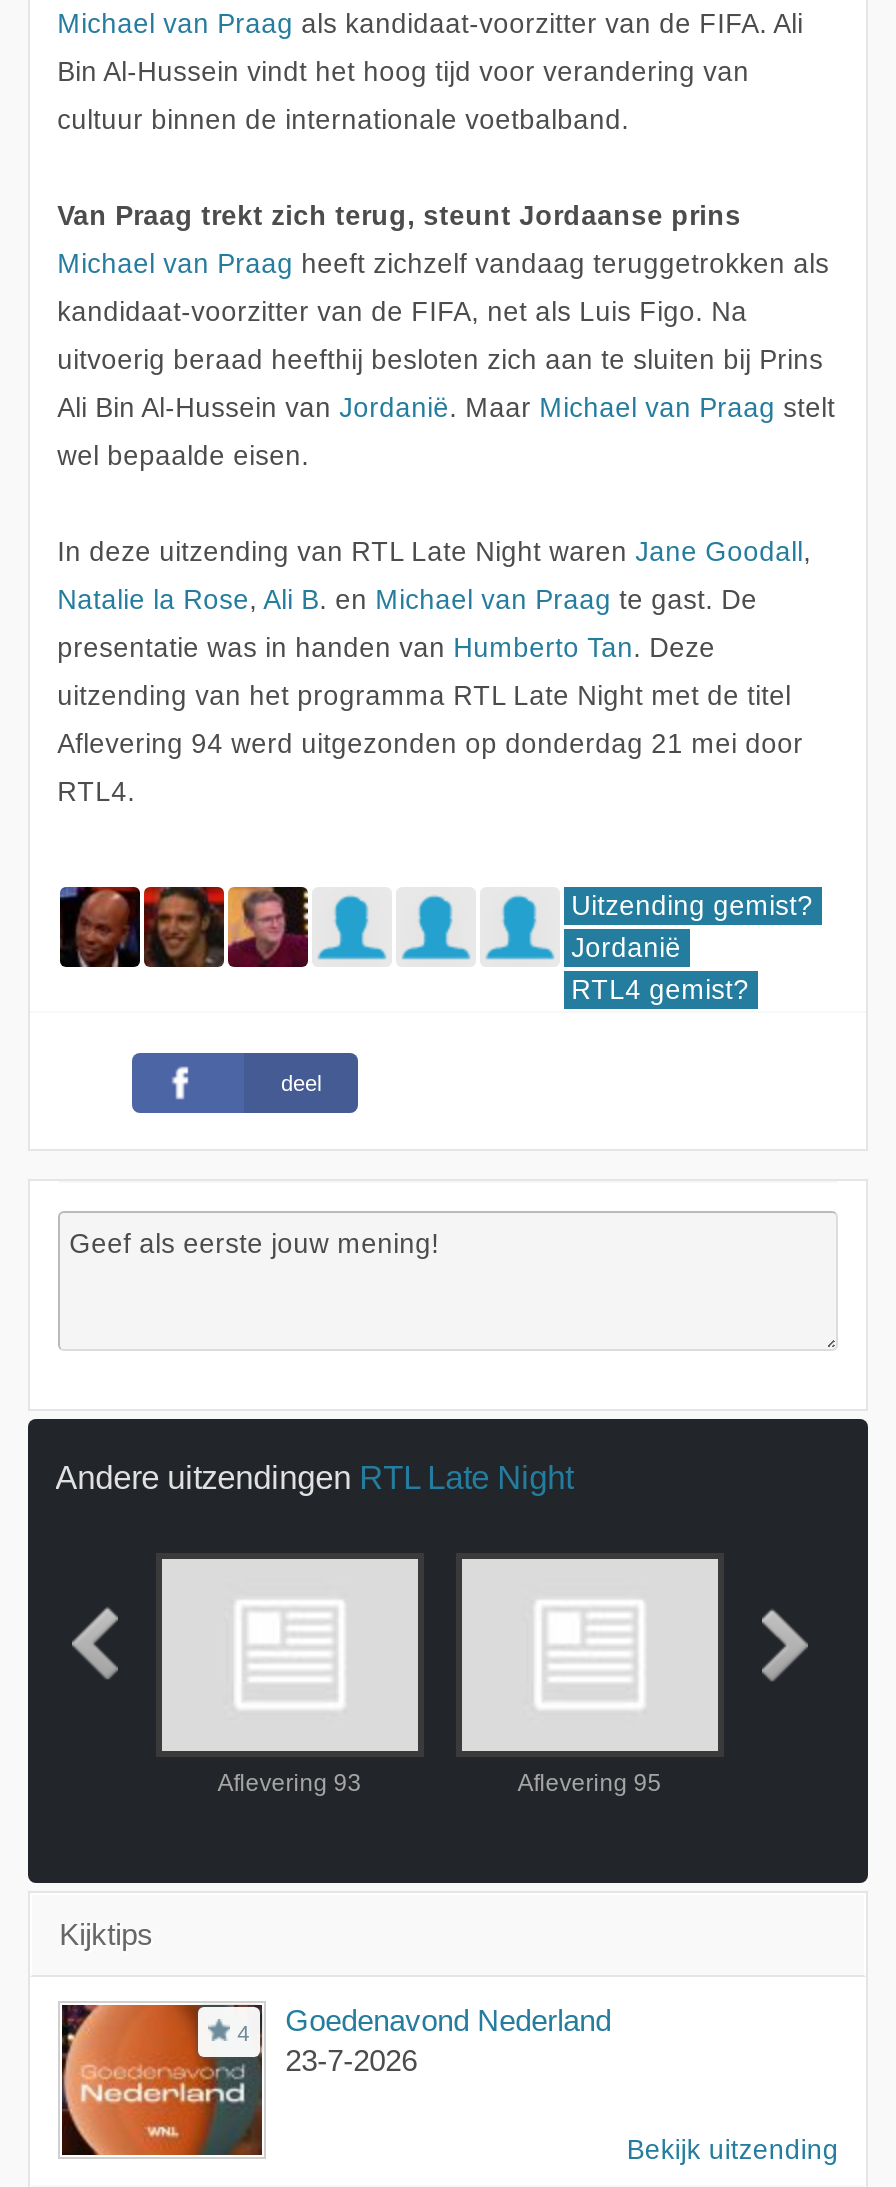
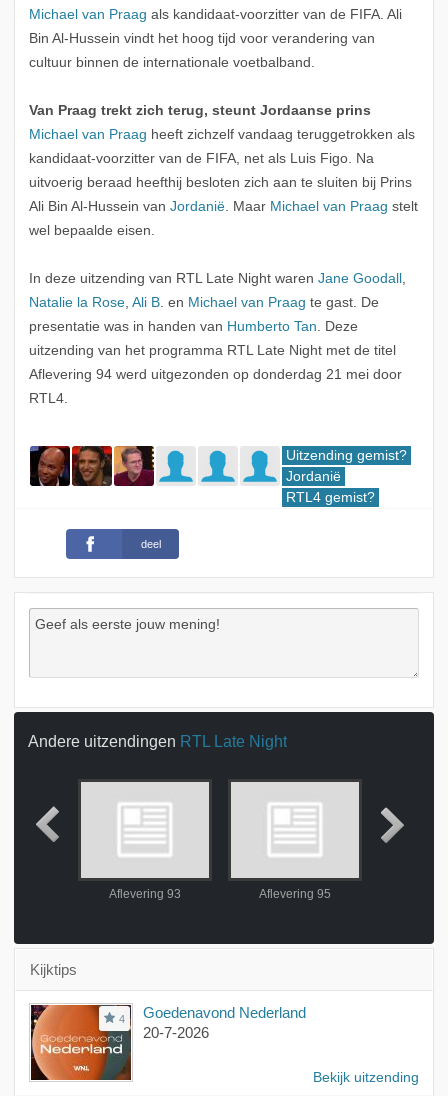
- 23-7-2026
+ 20-7-2026
